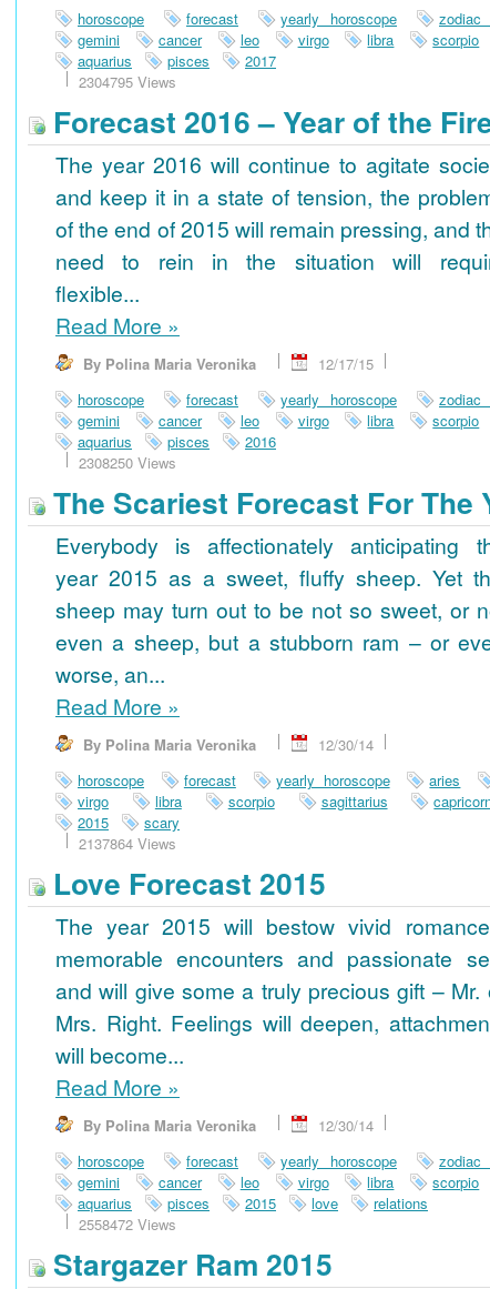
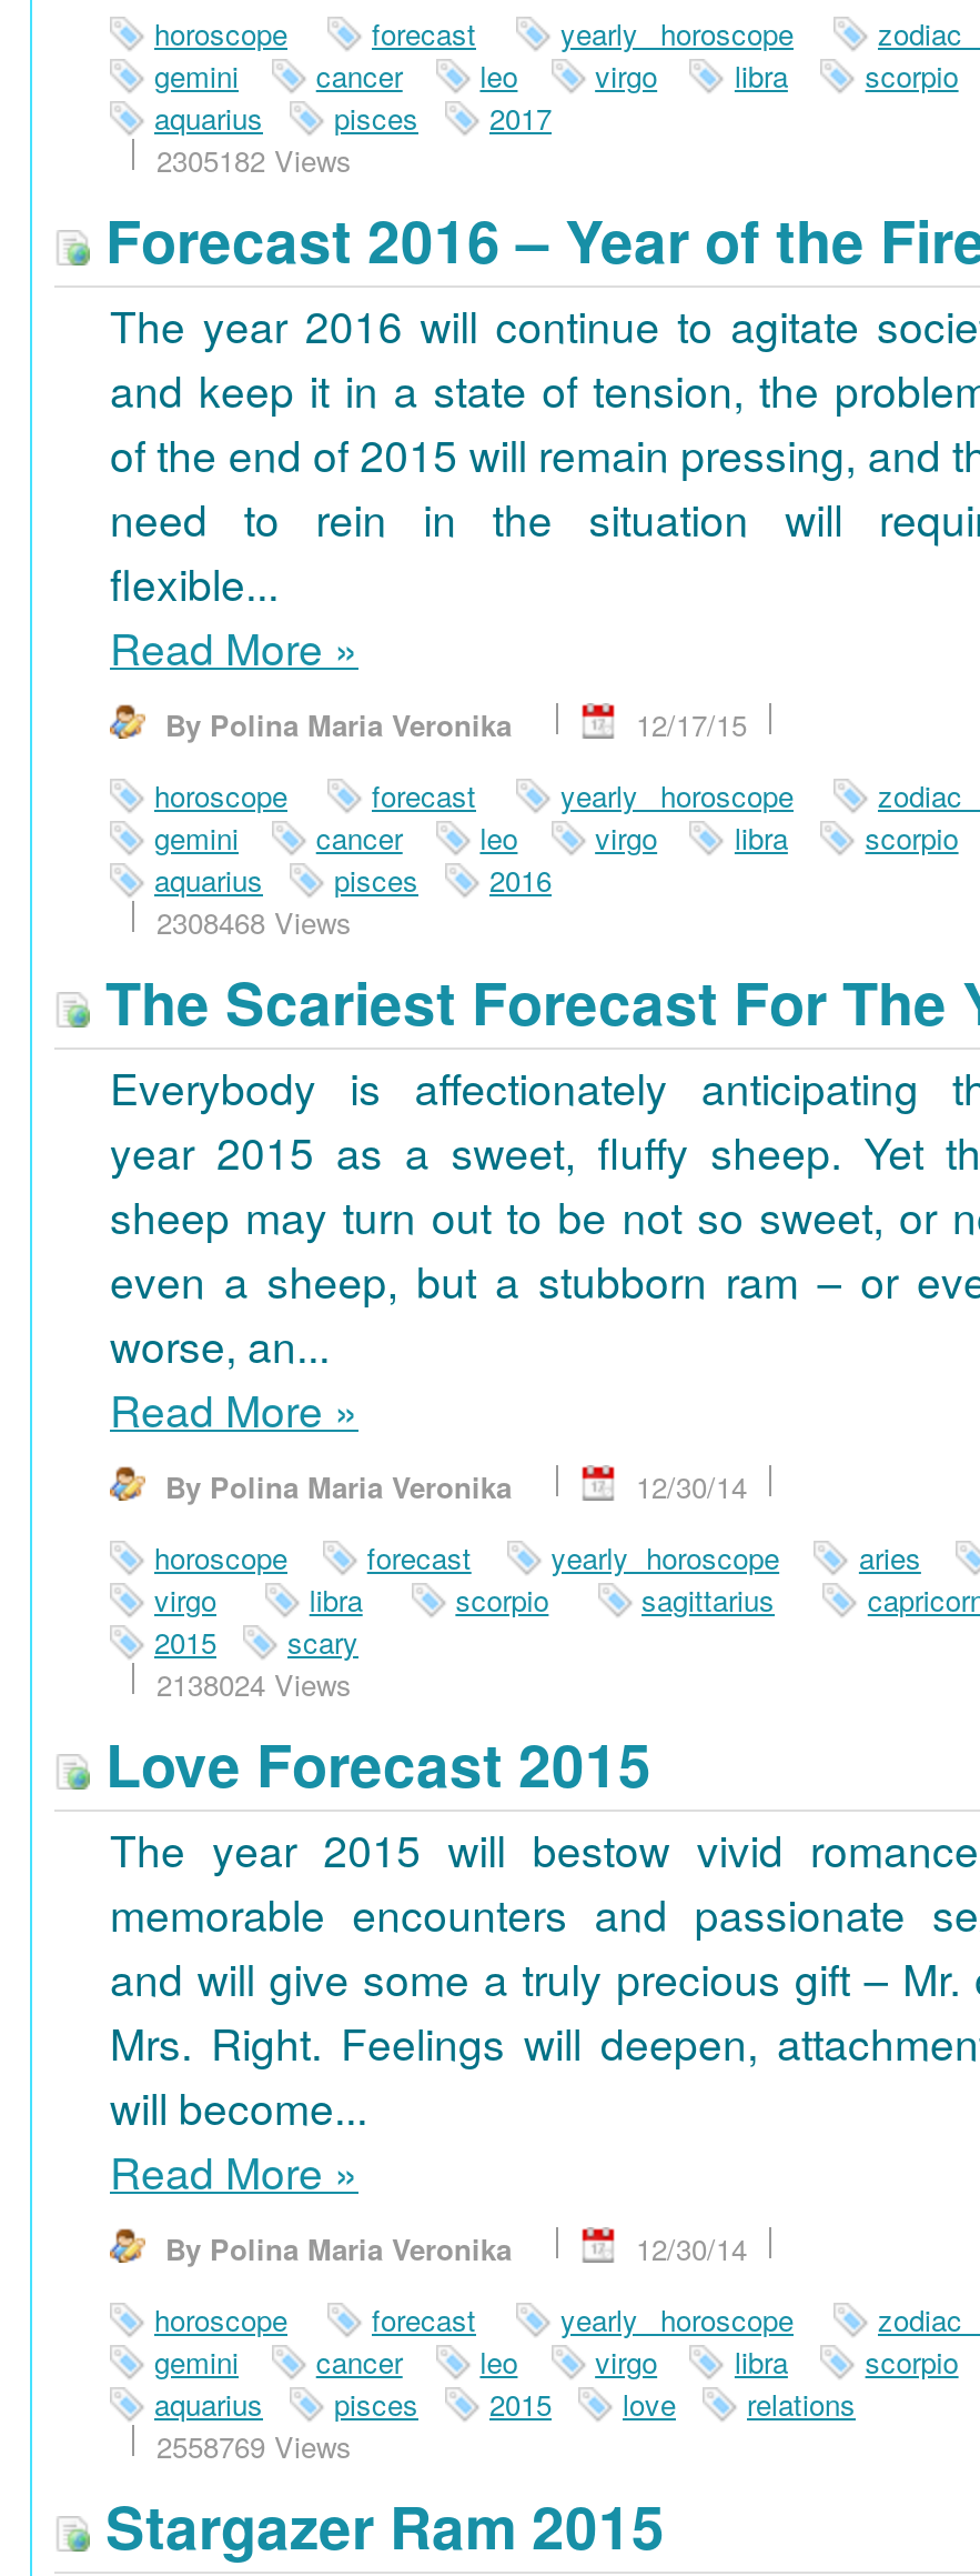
- 2304795 Views
+ 2305182 Views

- 2308250 Views
+ 2308468 Views

- 2137864 Views
+ 2138024 Views

- 2558472 Views
+ 2558769 Views
